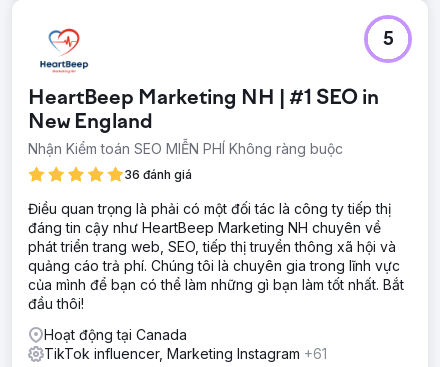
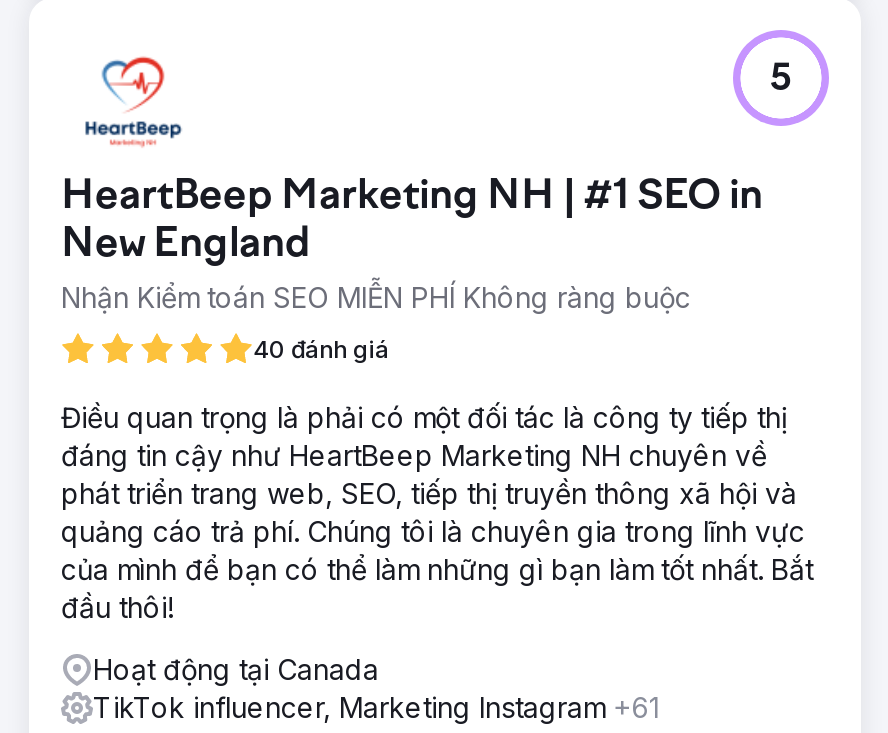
- 36 đánh giá
+ 40 đánh giá
